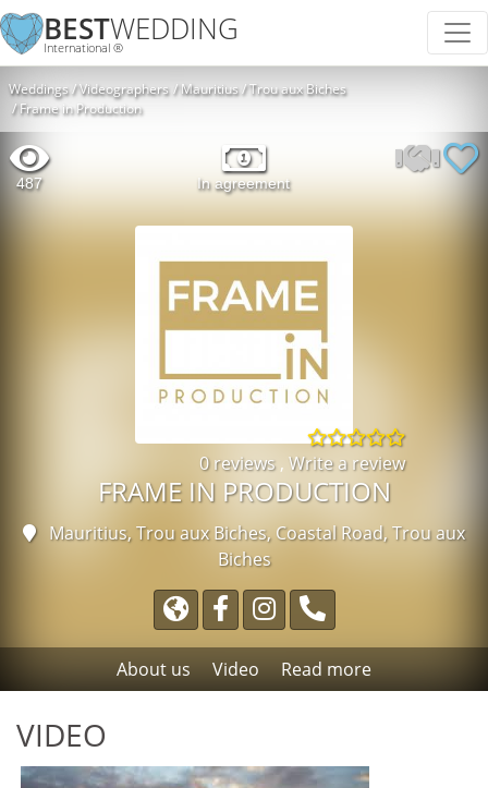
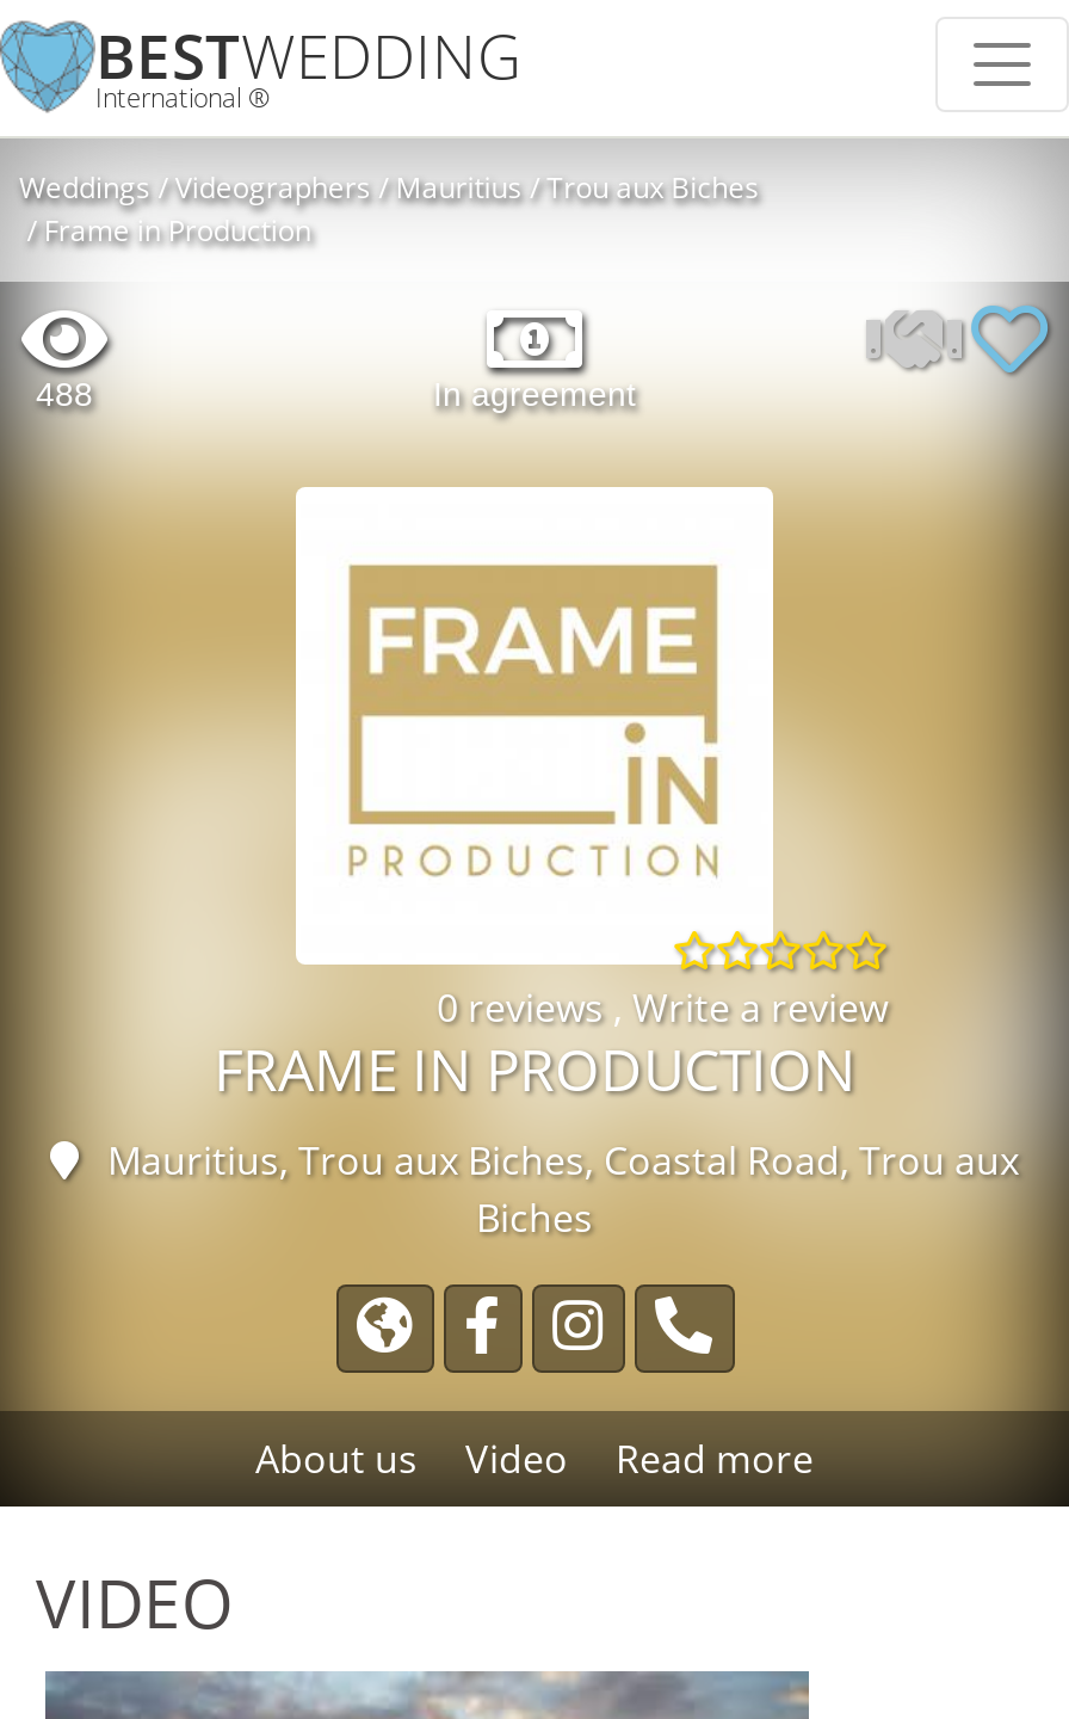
- 487
+ 488
